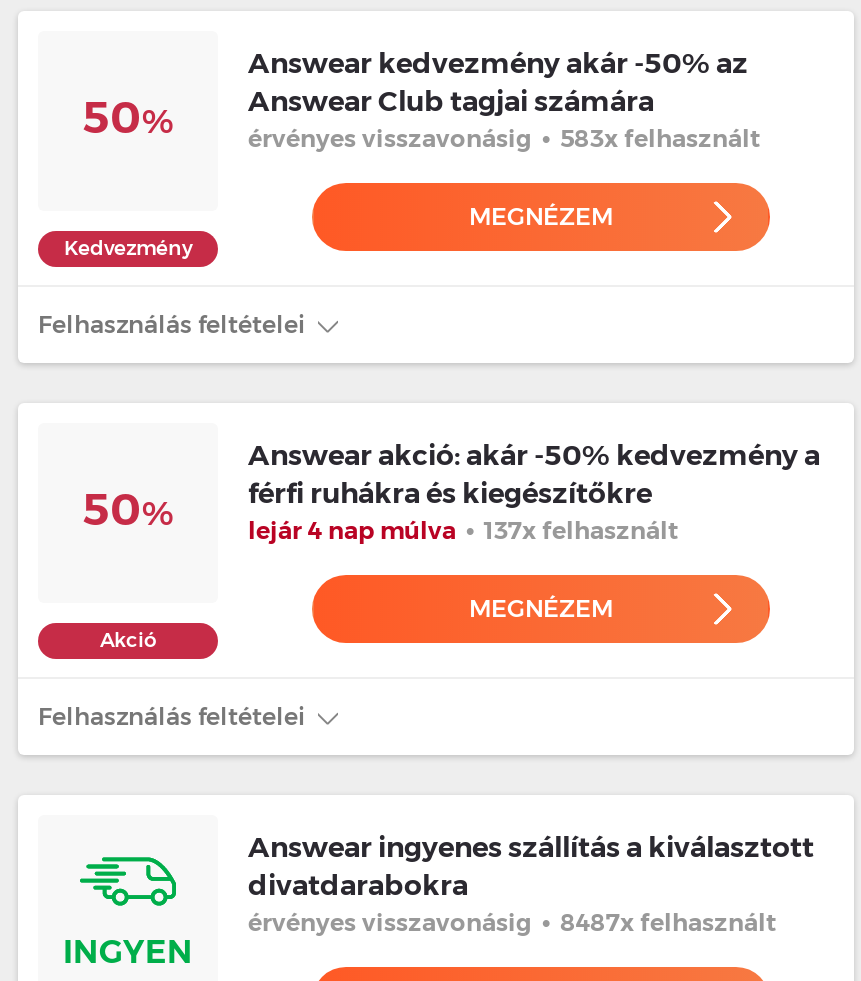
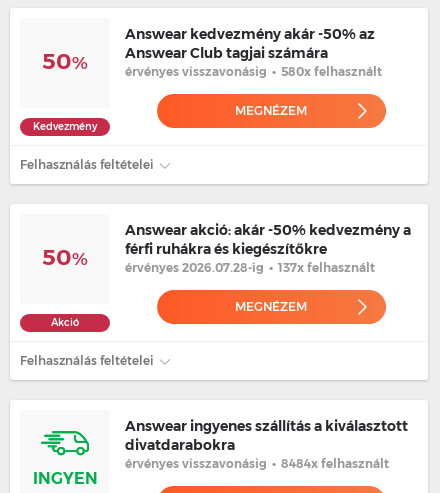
- érvényes visszavonásig • 583x felhasznált
+ érvényes visszavonásig • 580x felhasznált

- lejár 4 nap múlva • 137x felhasznált
+ érvényes 2026.07.28-ig • 137x felhasznált

- érvényes visszavonásig • 8487x felhasznált
+ érvényes visszavonásig • 8484x felhasznált
